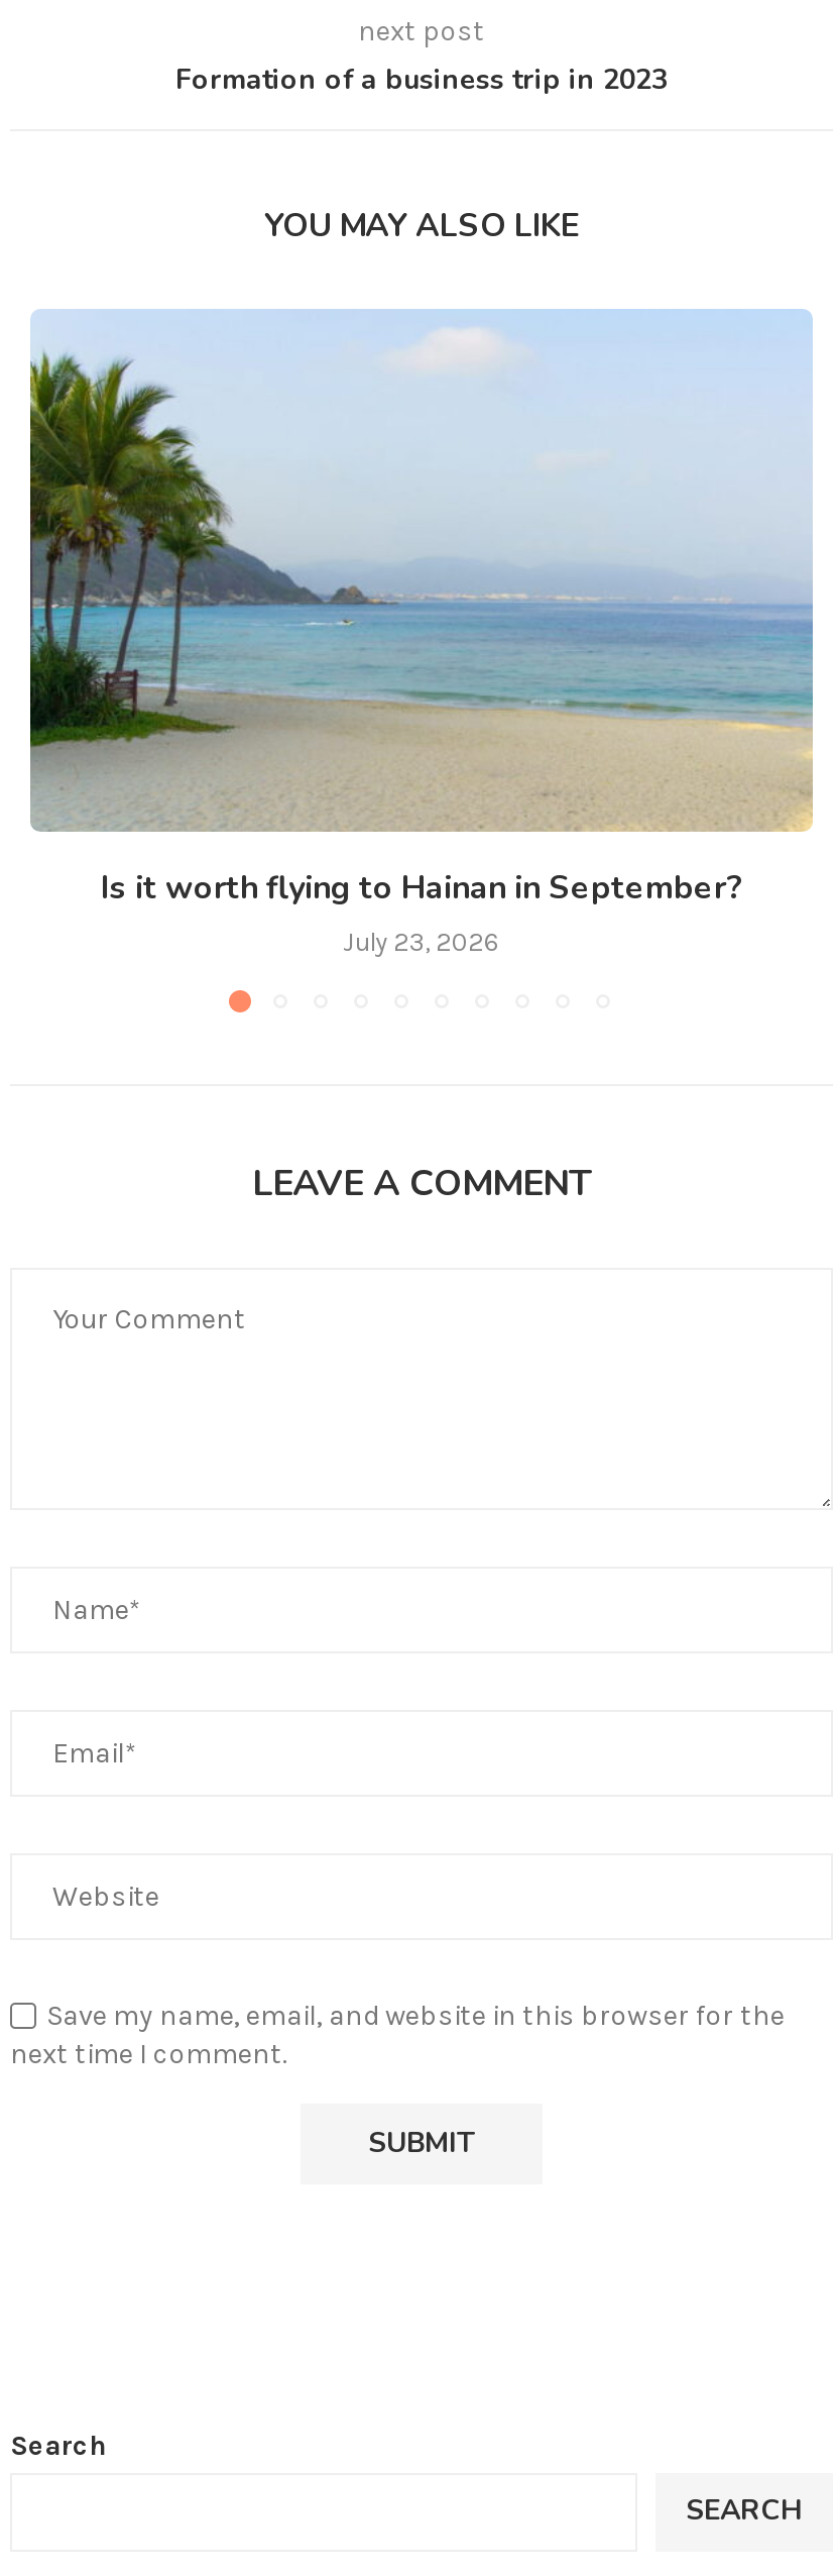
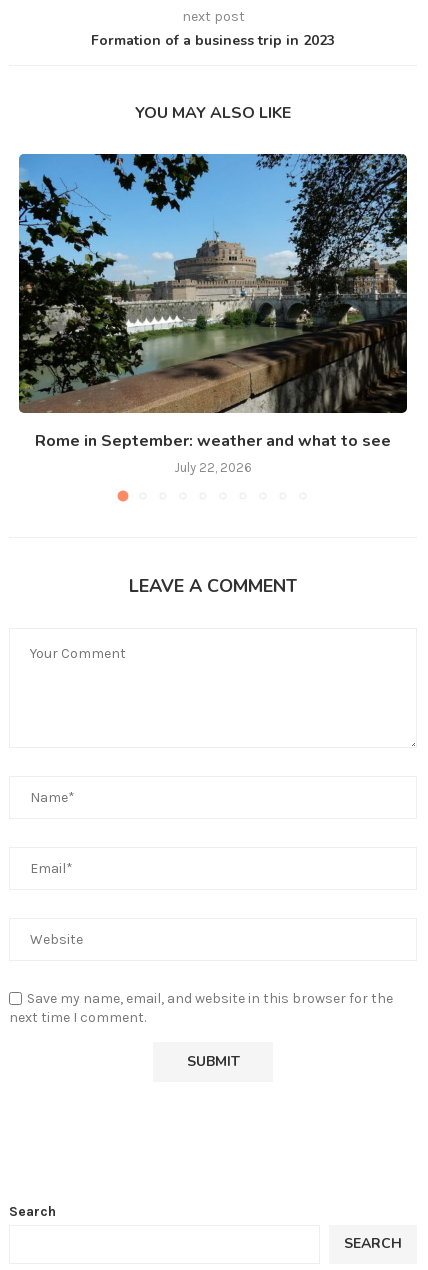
- [image]
- Is it worth flying to Hainan in September?
- July 23, 2026
+ [image]
+ Rome in September: weather and what to see
+ July 22, 2026
